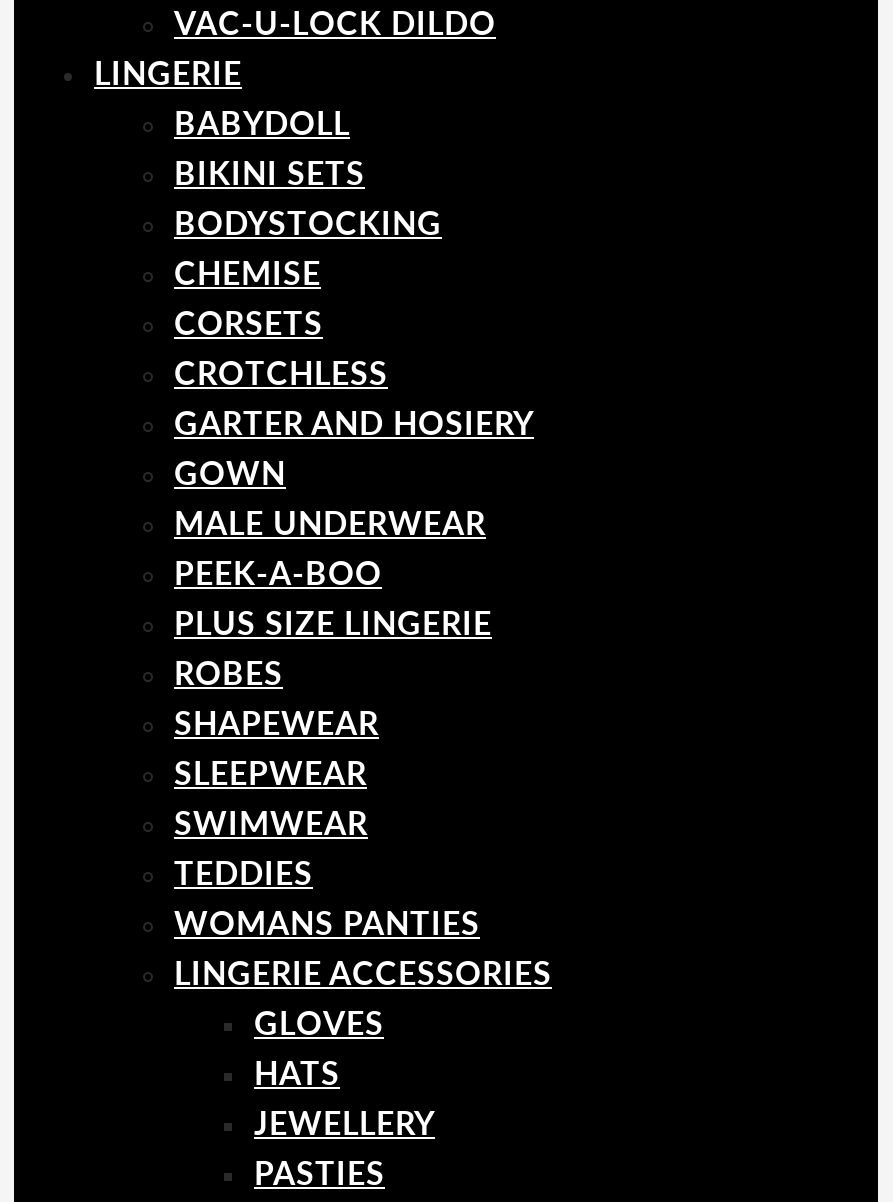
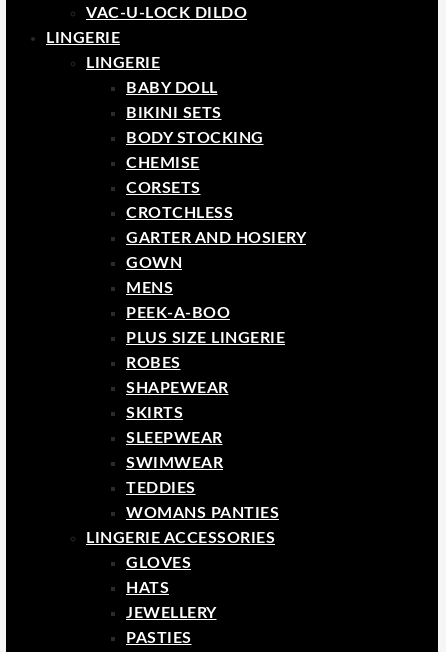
- BABYDOLL
+ LINGERIE
+ BABY DOLL

- BODYSTOCKING
+ BODY STOCKING

- MALE UNDERWEAR
+ MENS

+ SKIRTS
